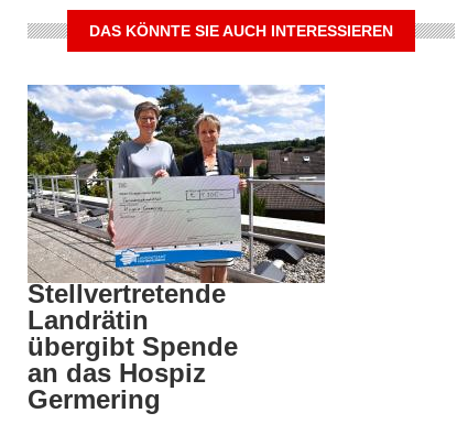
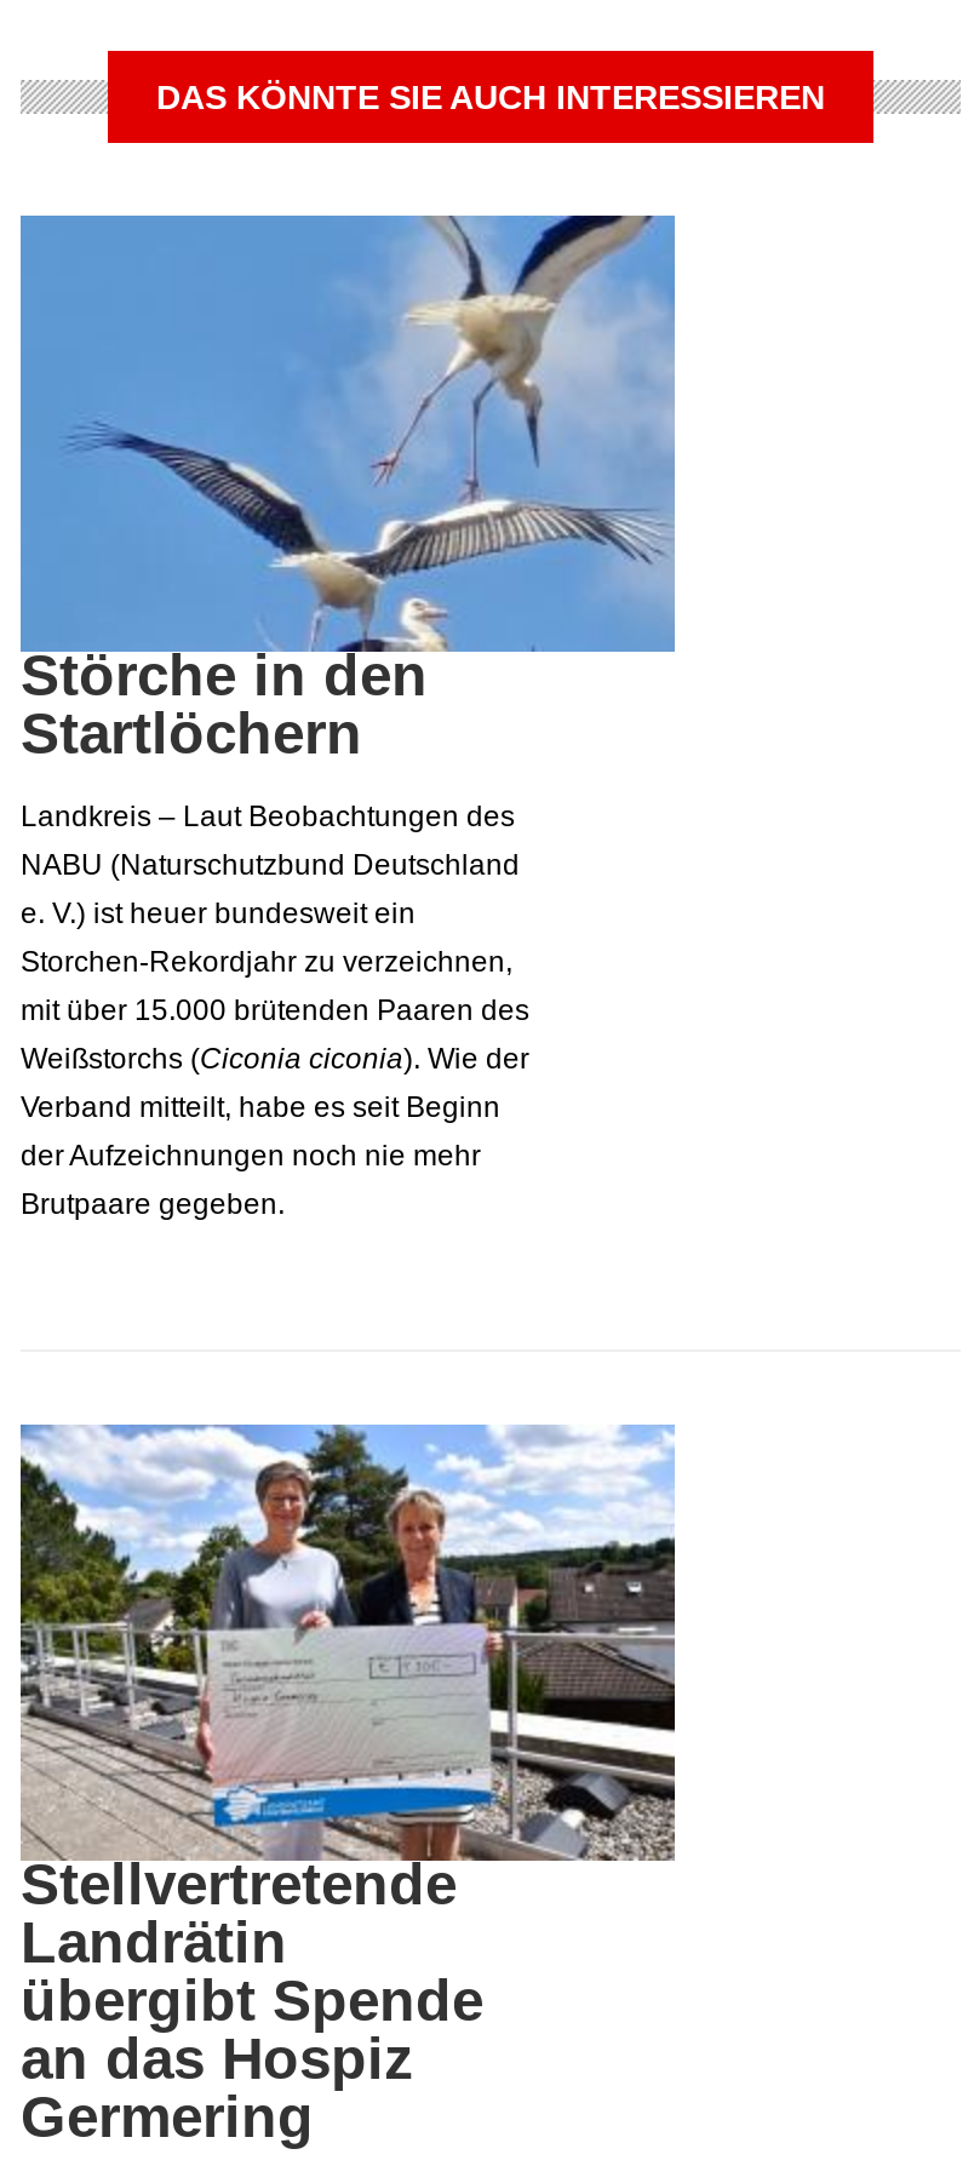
+ [image]
+ Störche in den
+ Startlöchern
+ Landkreis – Laut Beobachtungen des
+ NABU (Naturschutzbund Deutschland
+ e. V.) ist heuer bundesweit ein
+ Storchen-Rekordjahr zu verzeichnen,
+ mit über 15.000 brütenden Paaren des
+ Weißstorchs (Ciconia ciconia). Wie der
+ Verband mitteilt, habe es seit Beginn
+ der Aufzeichnungen noch nie mehr
+ Brutpaare gegeben.
